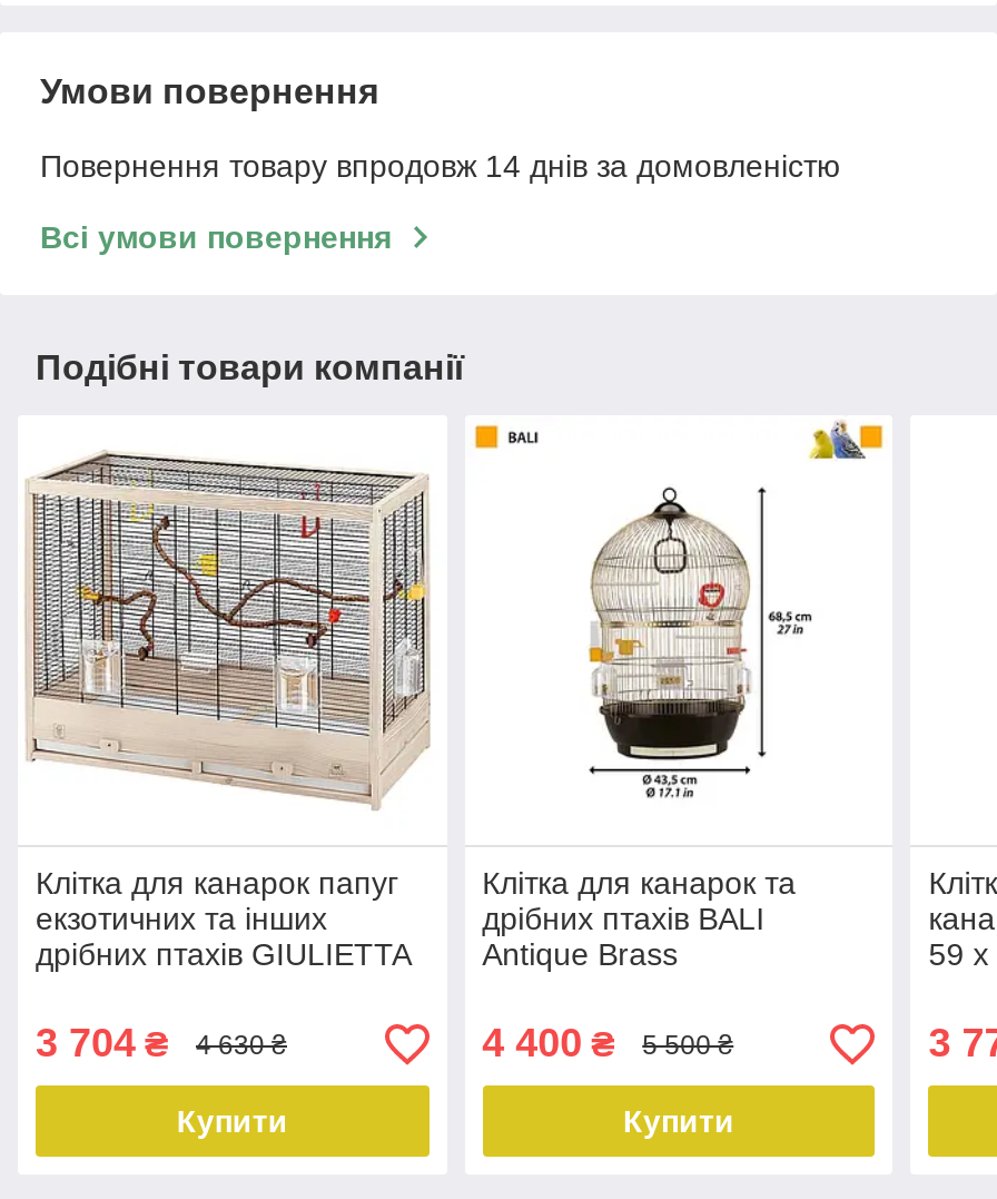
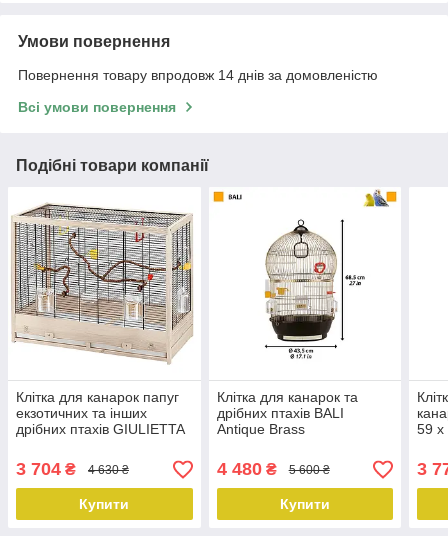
- 4 400 ₴
+ 4 480 ₴

- 5 500 ₴
+ 5 600 ₴
